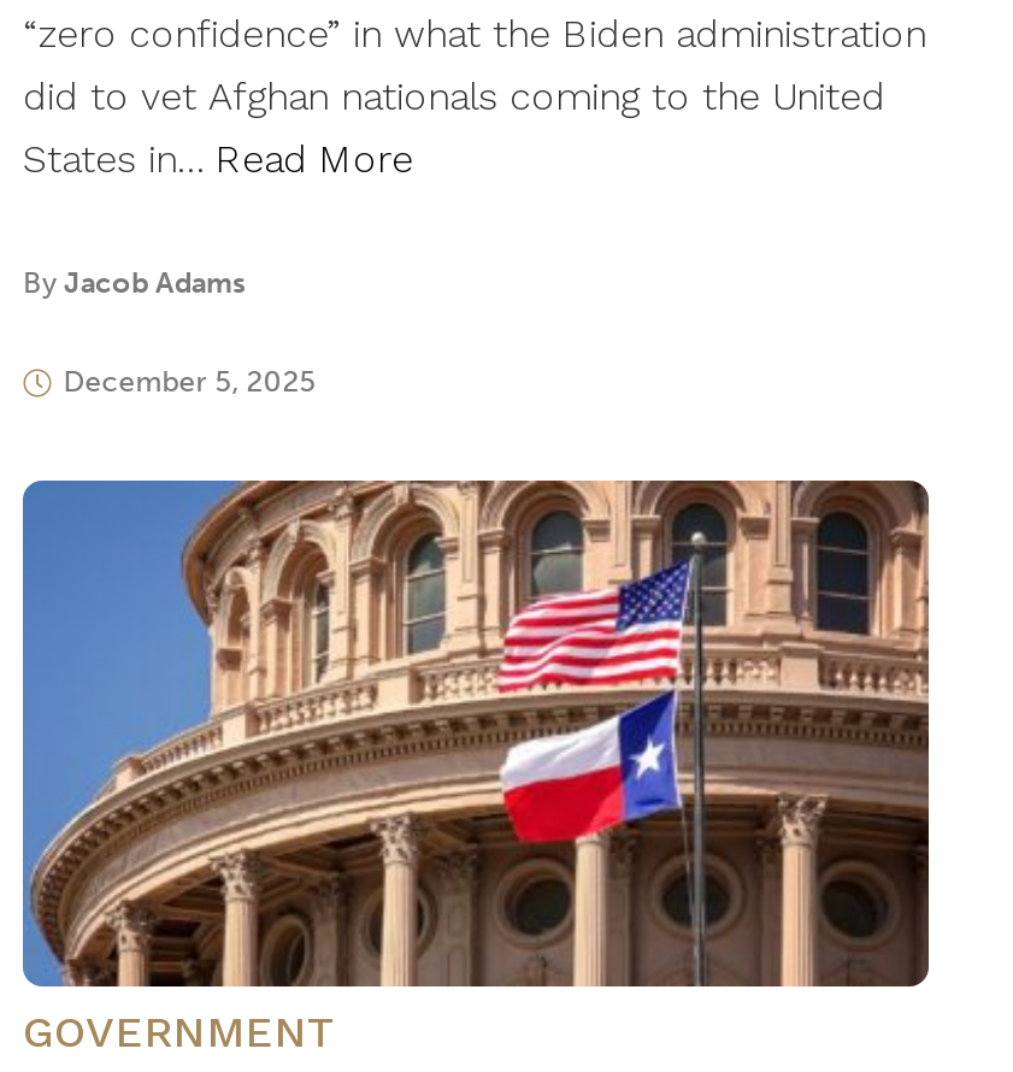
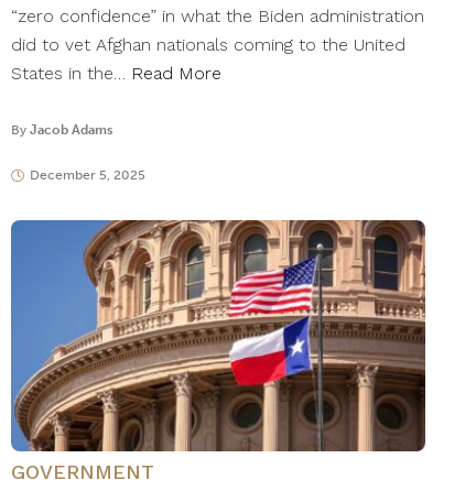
- States in… Read More
+ States in the… Read More
